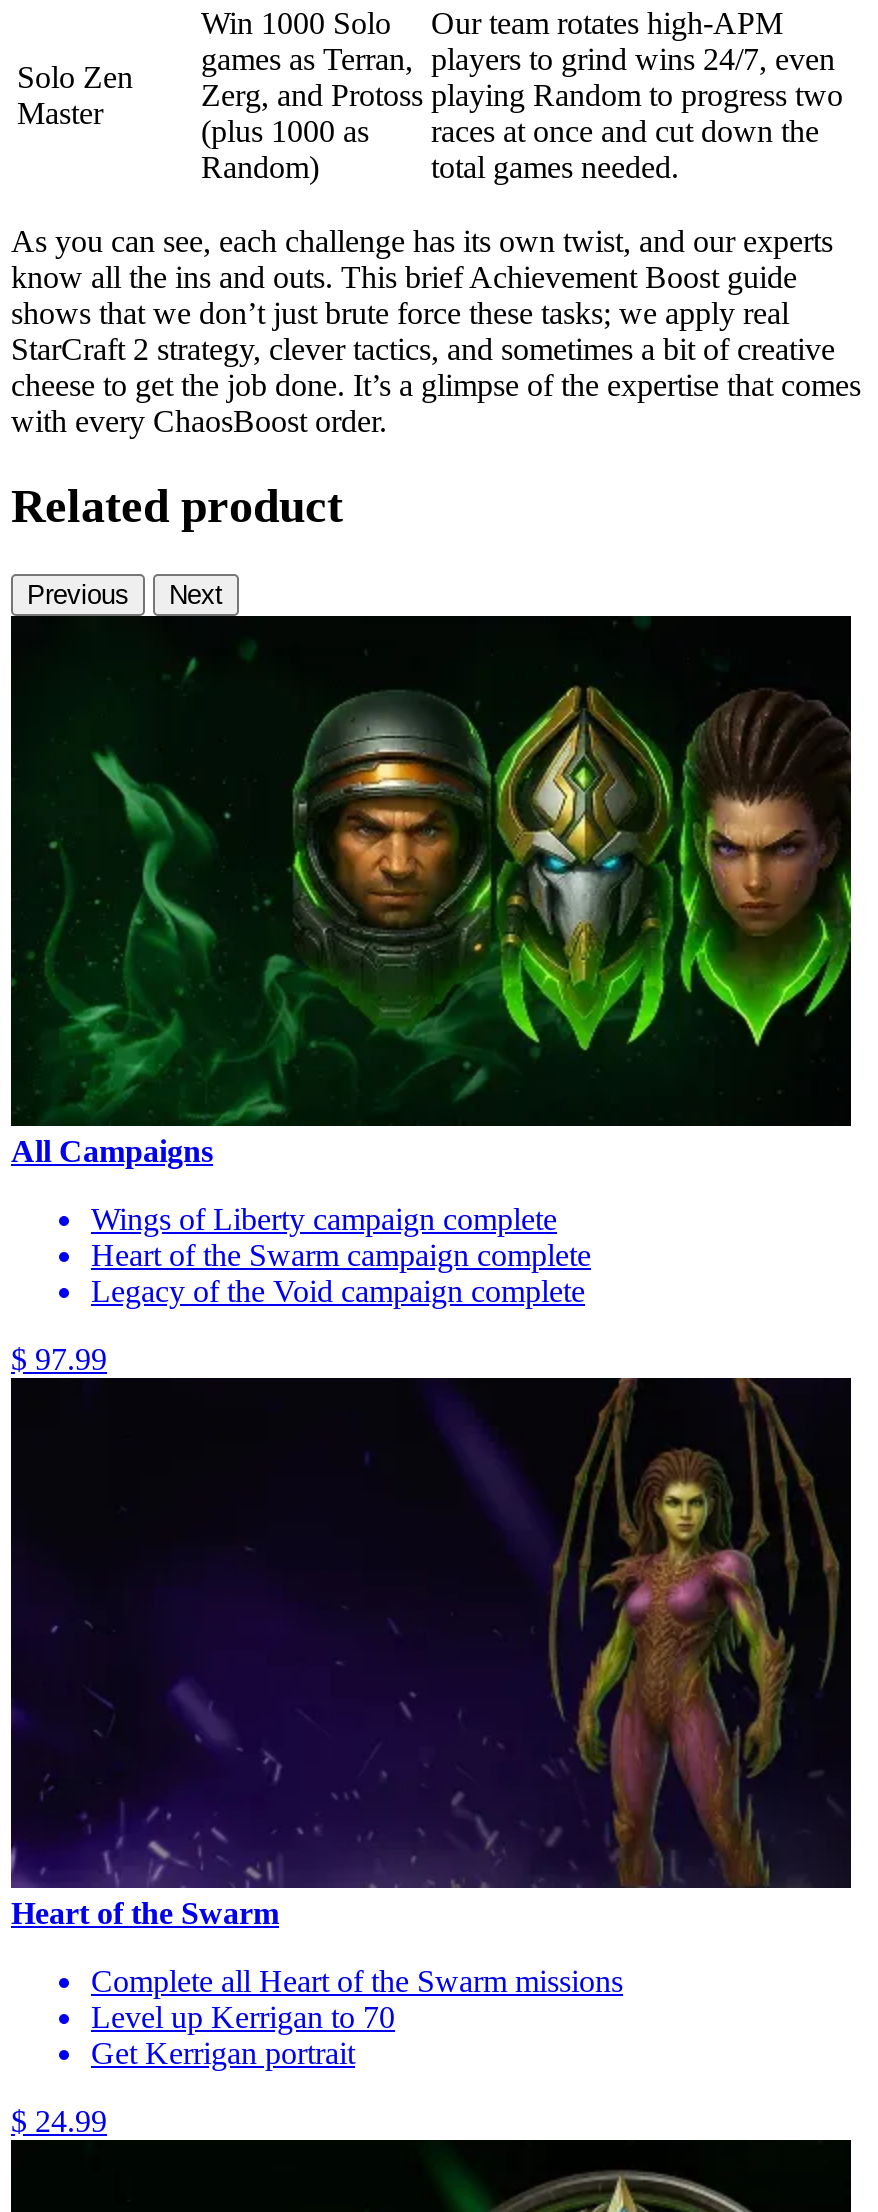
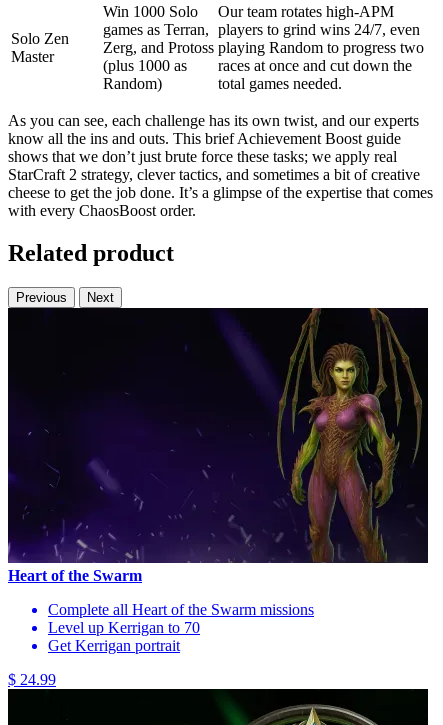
- [image]
- All Campaigns
- Wings of Liberty campaign complete
- Heart of the Swarm campaign complete
- Legacy of the Void campaign complete
- $ 97.99
